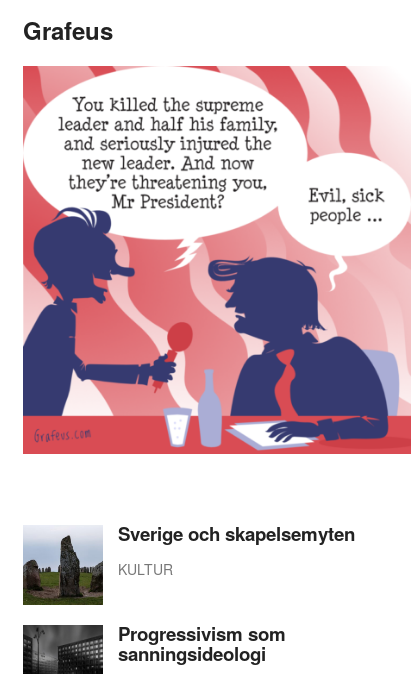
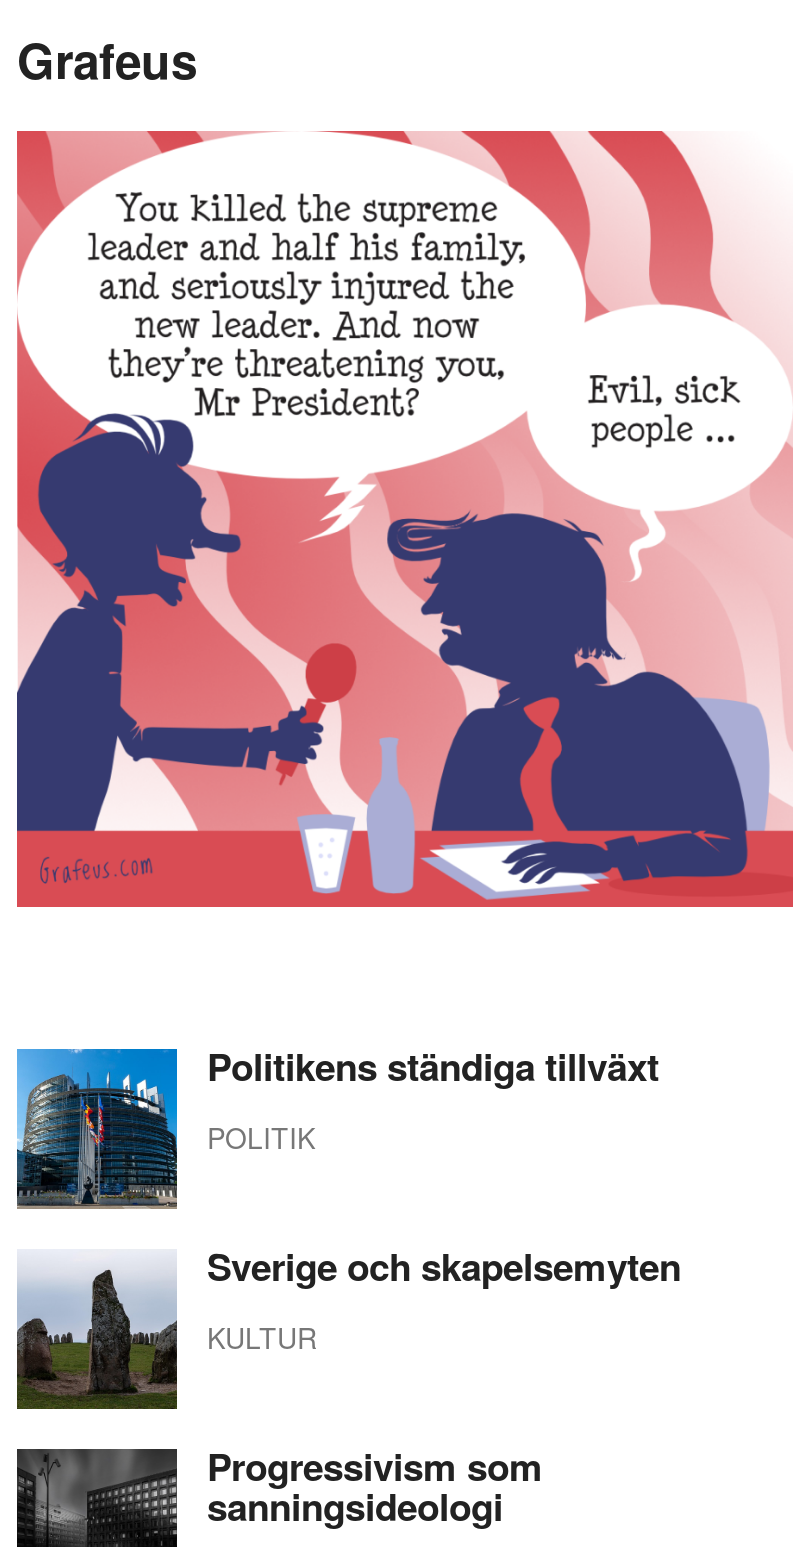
+ [image]
+ Politikens ständiga tillväxt
+ POLITIK
